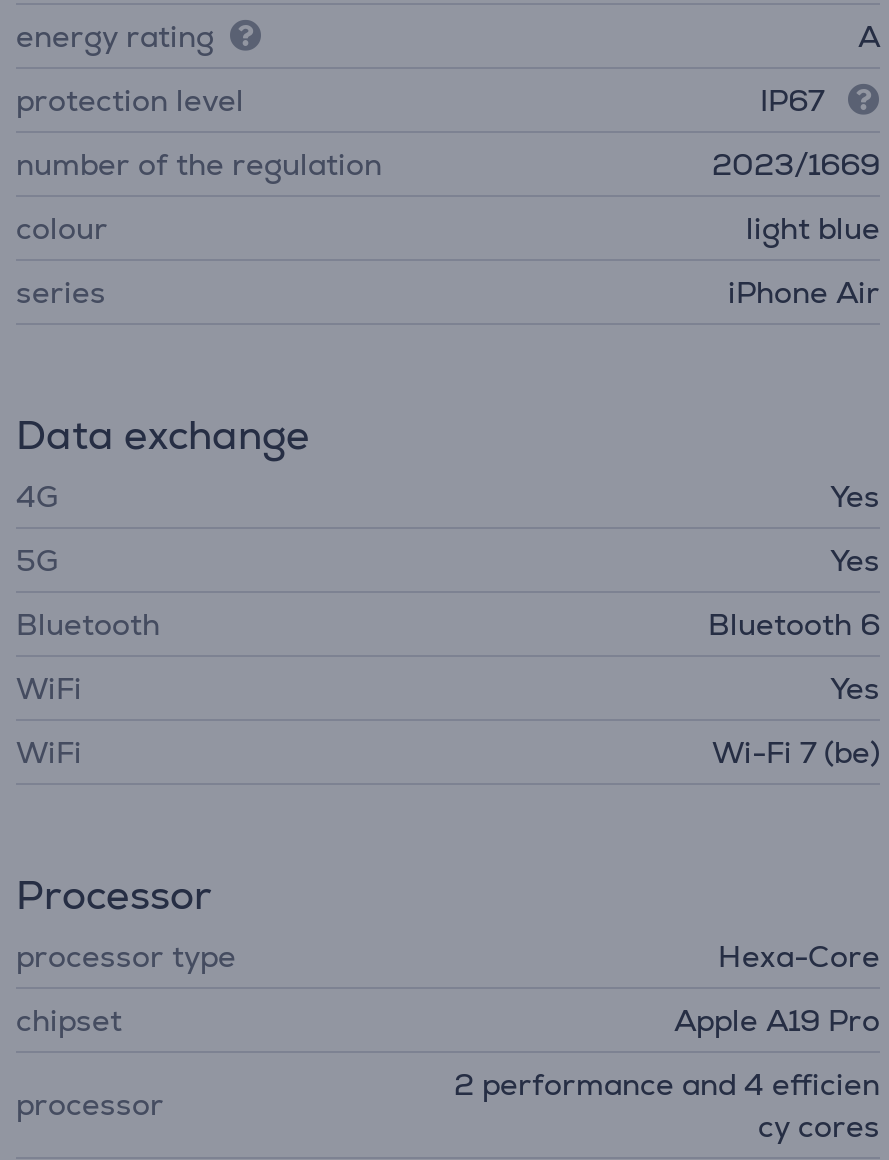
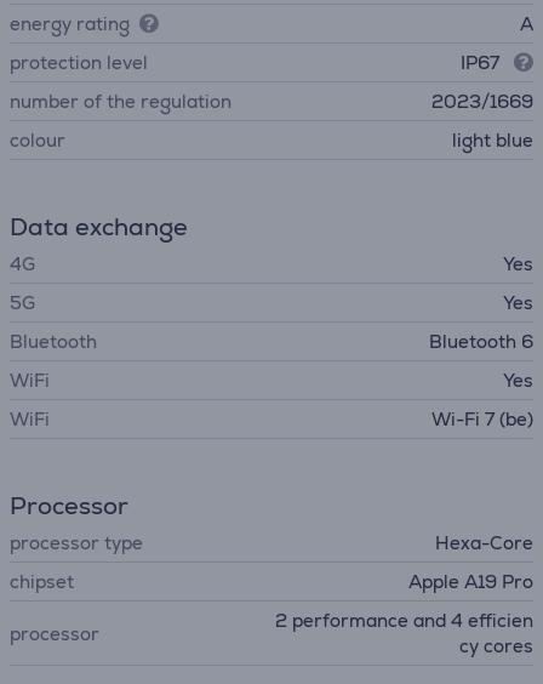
- series
- iPhone Air
